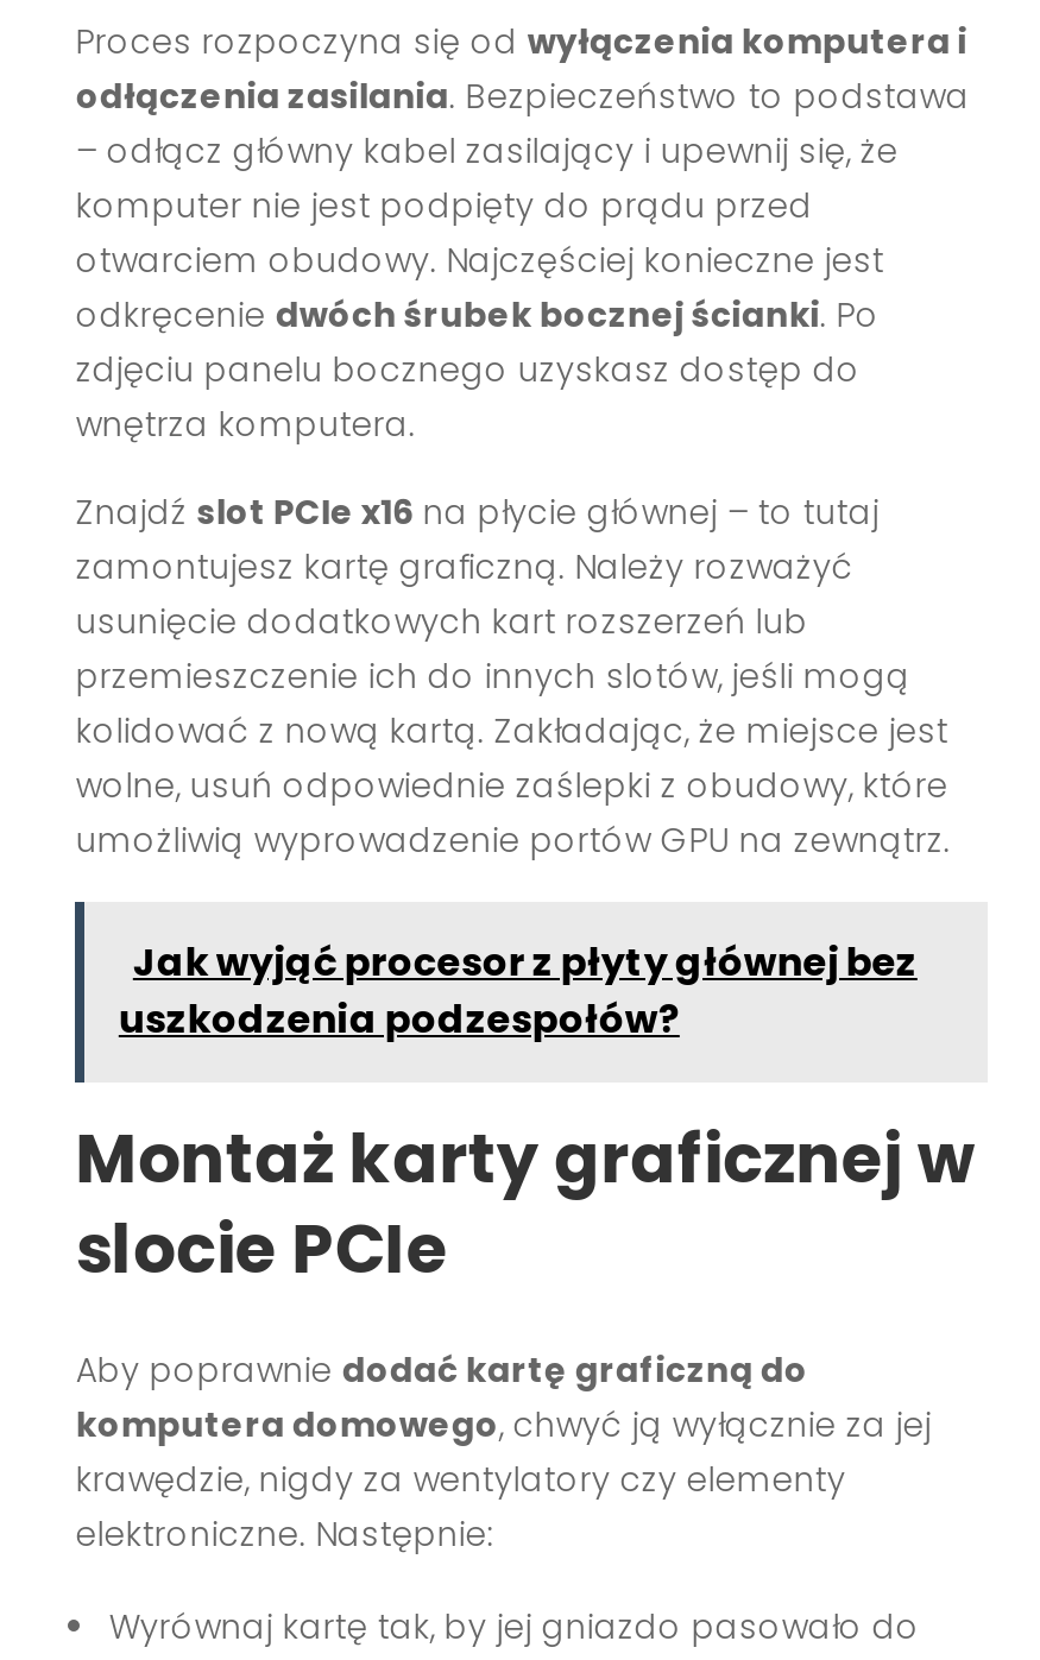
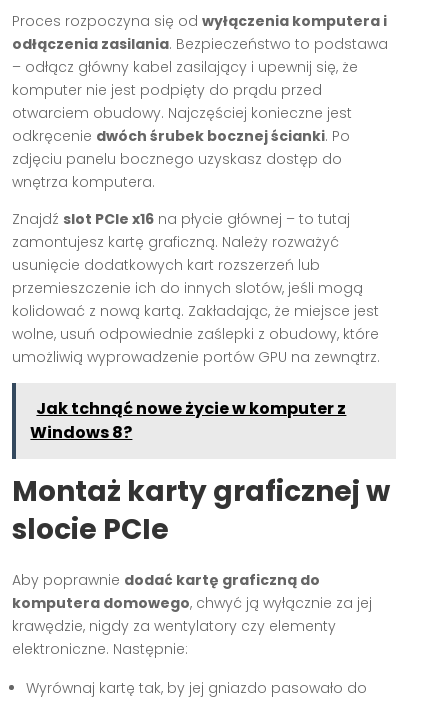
- Jak wyjąć procesor z płyty głównej bez
- uszkodzenia podzespołów?
+ Jak tchnąć nowe życie w komputer z
+ Windows 8?
